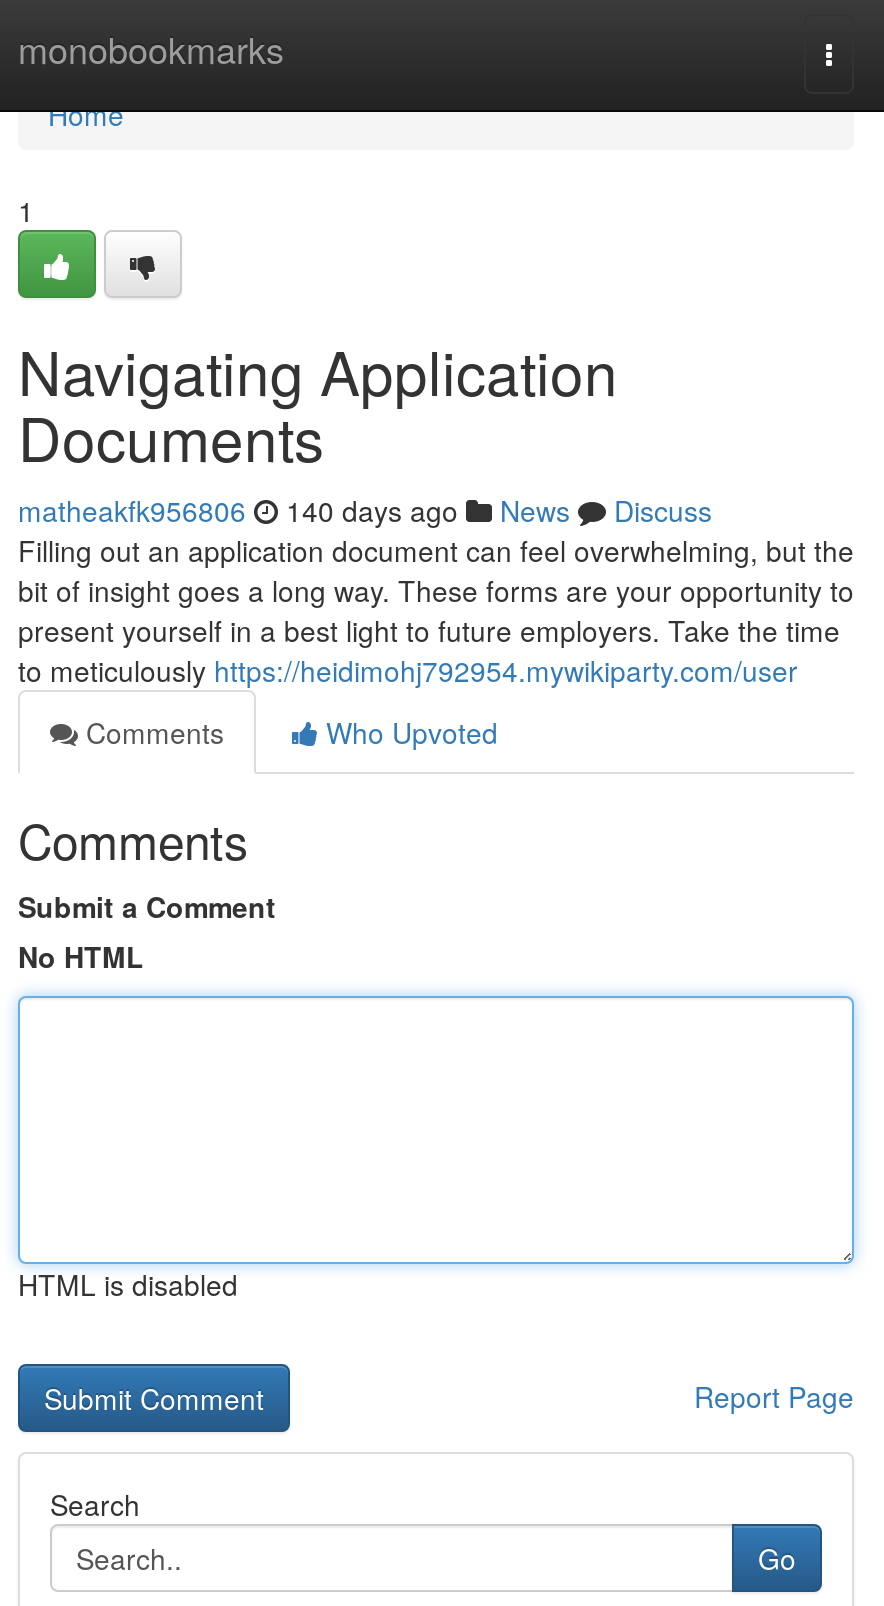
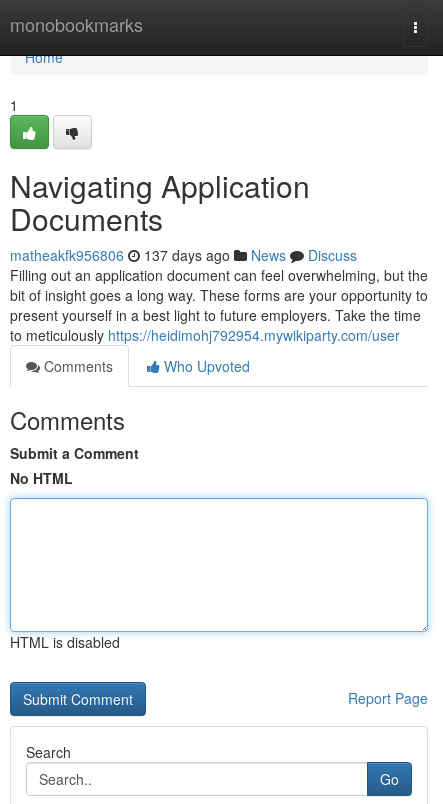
- matheakfk956806 140 days ago News Discuss
+ matheakfk956806 137 days ago News Discuss
